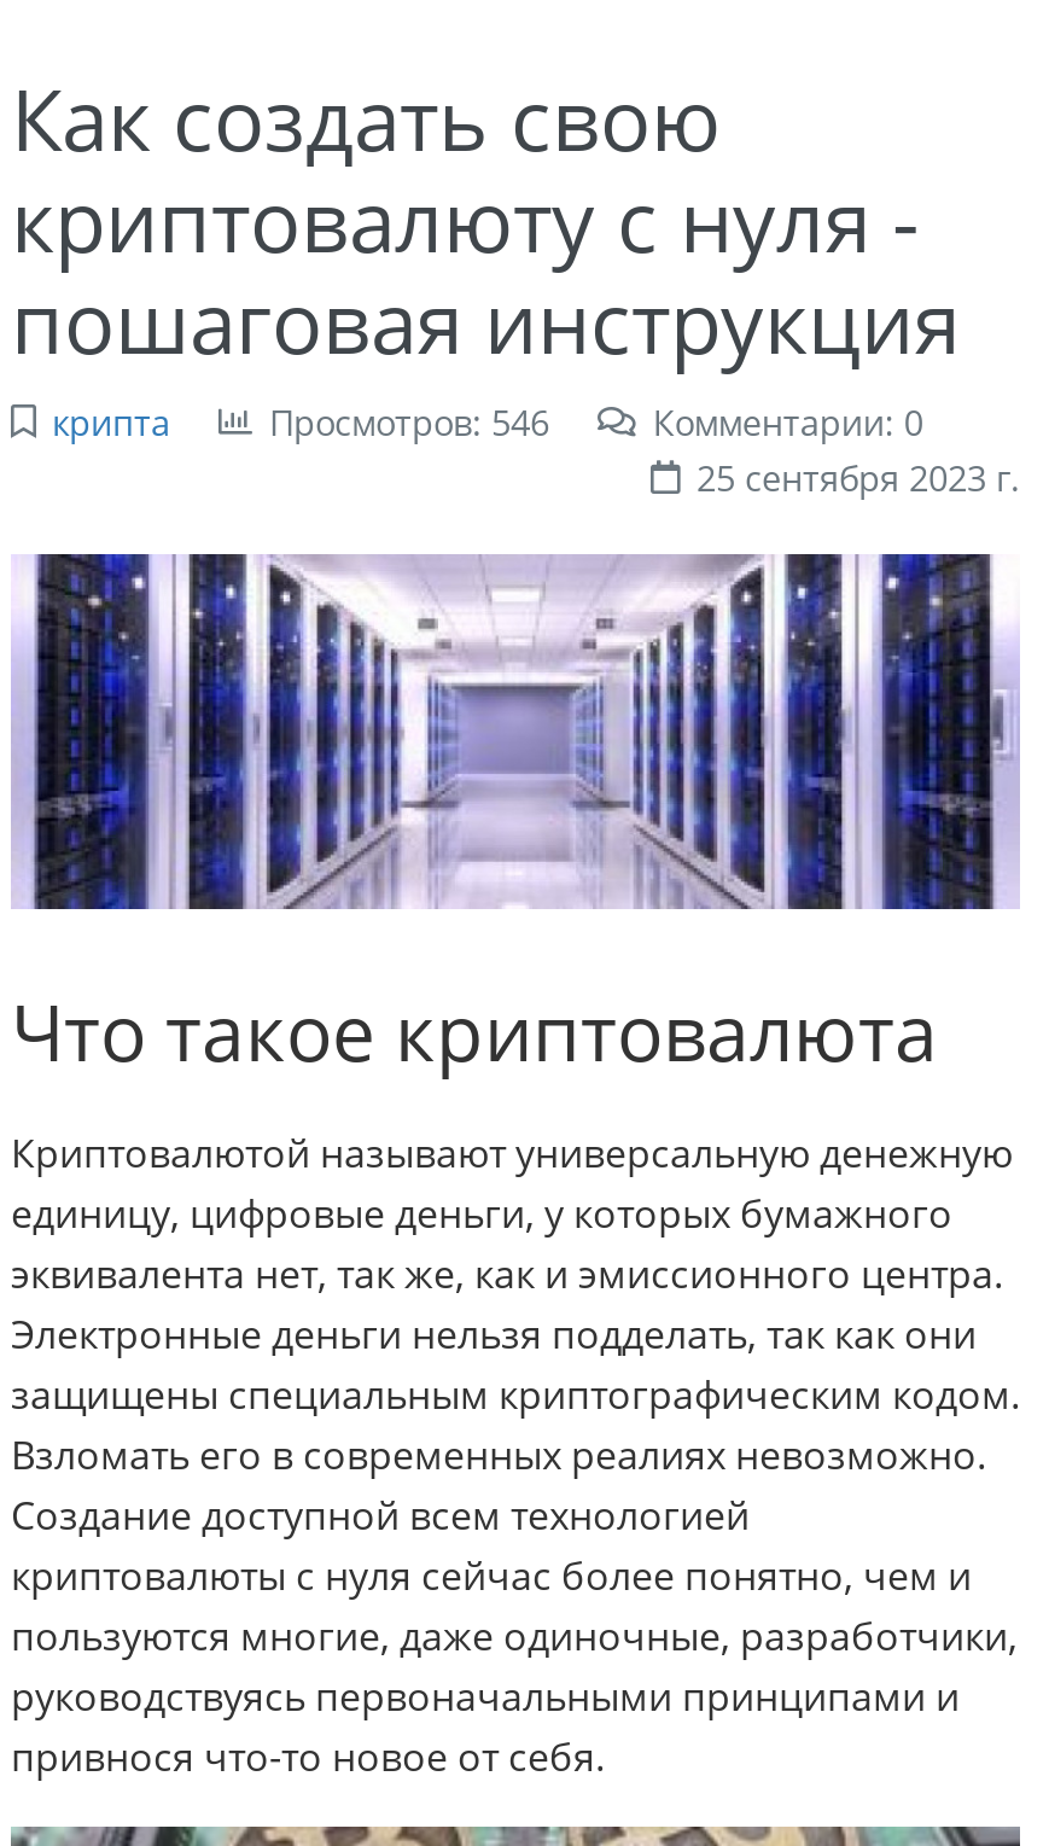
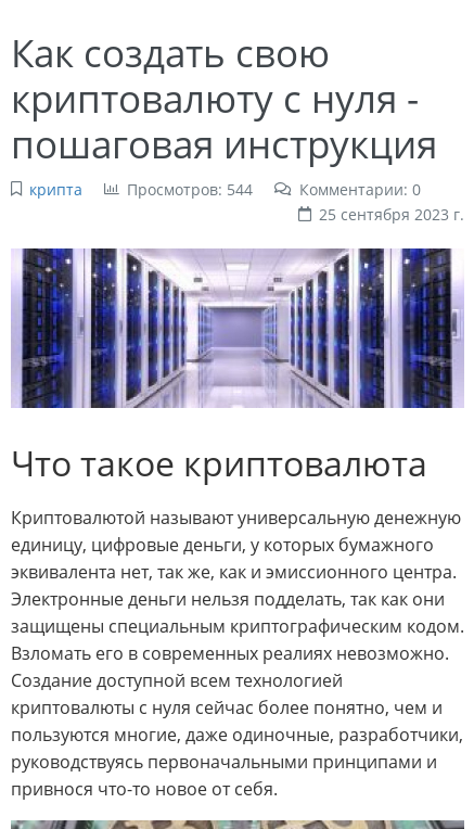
- Просмотров: 546
+ Просмотров: 544
